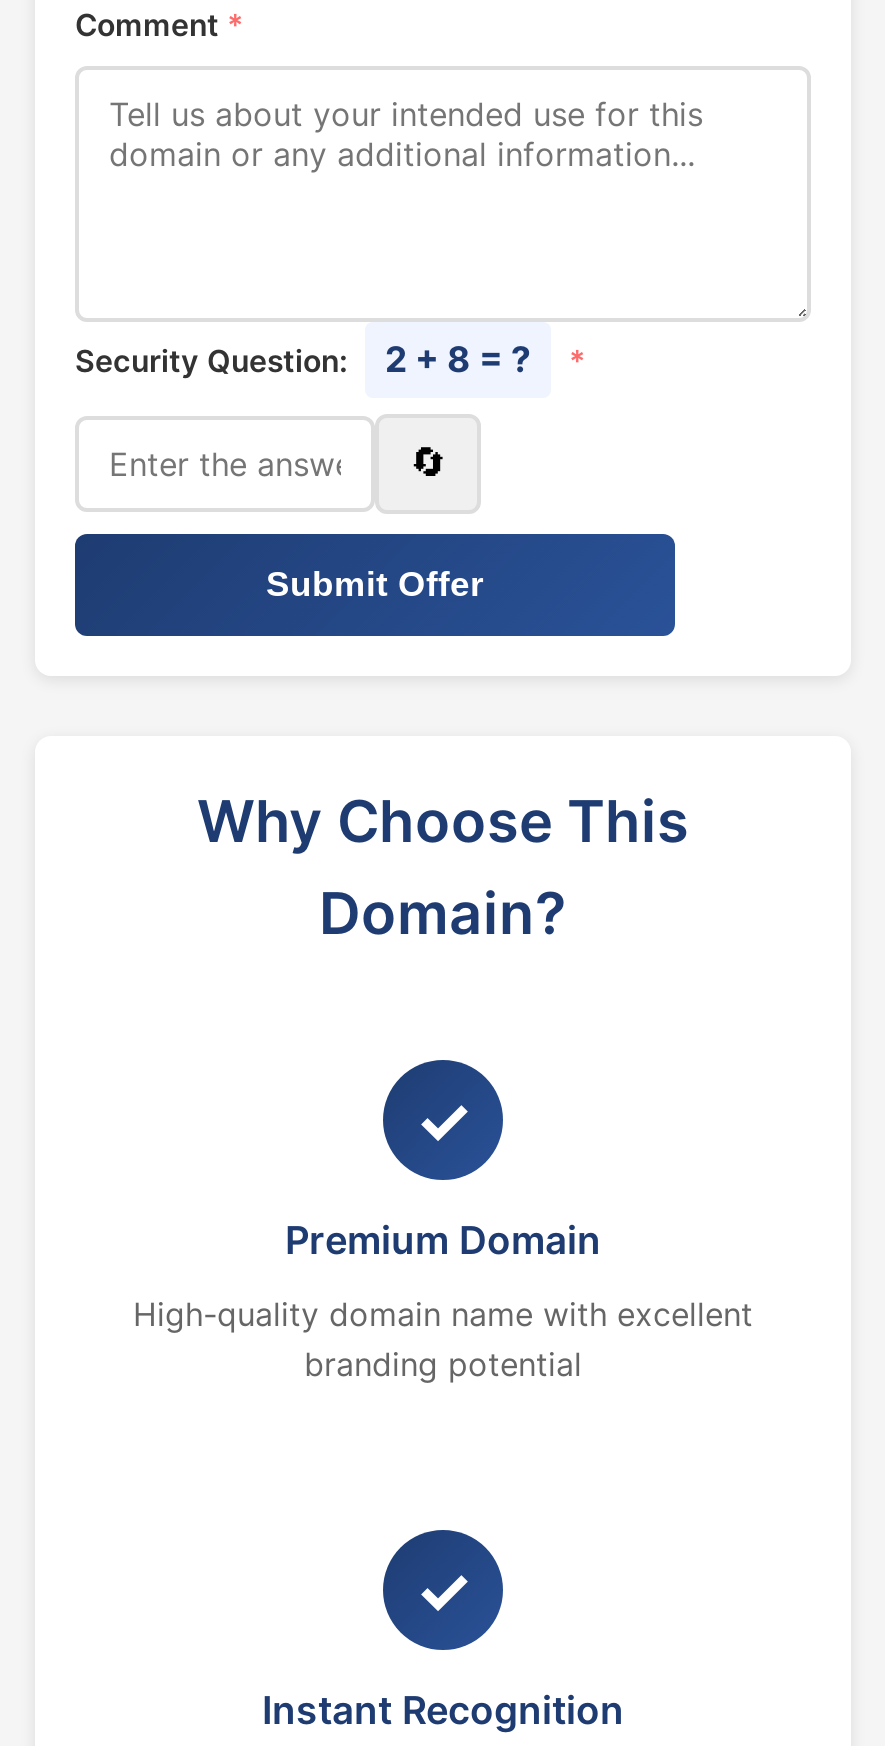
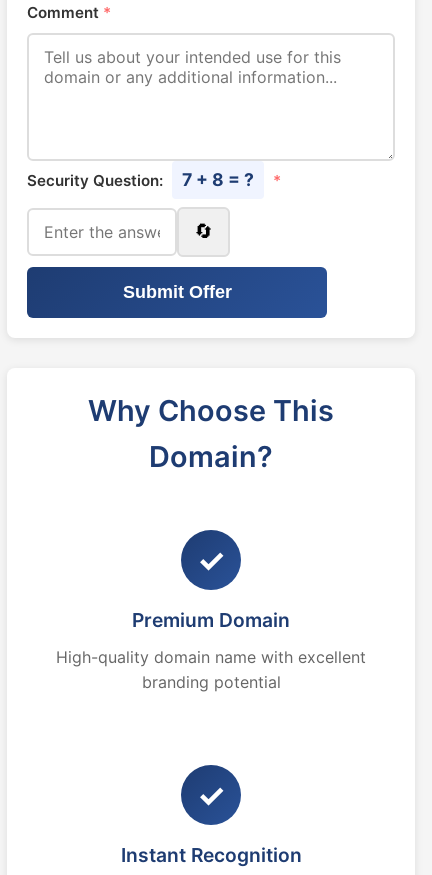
- 2 + 8 = ?
+ 7 + 8 = ?
